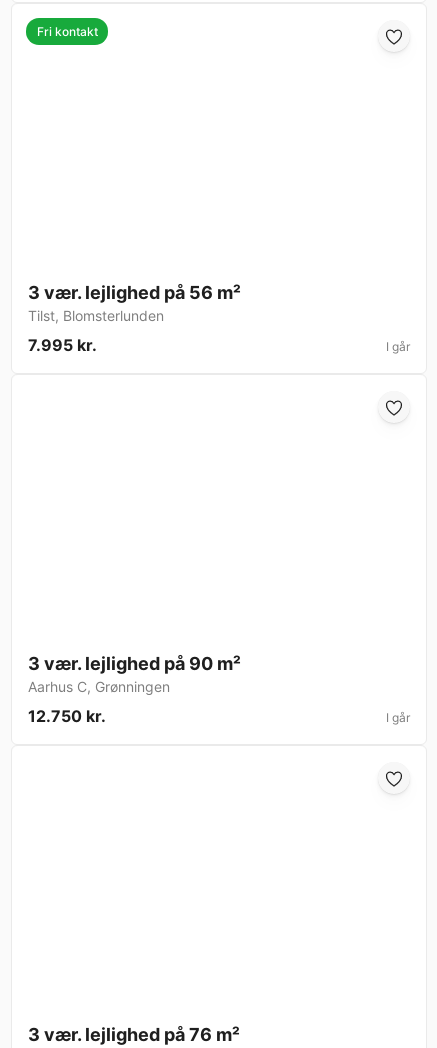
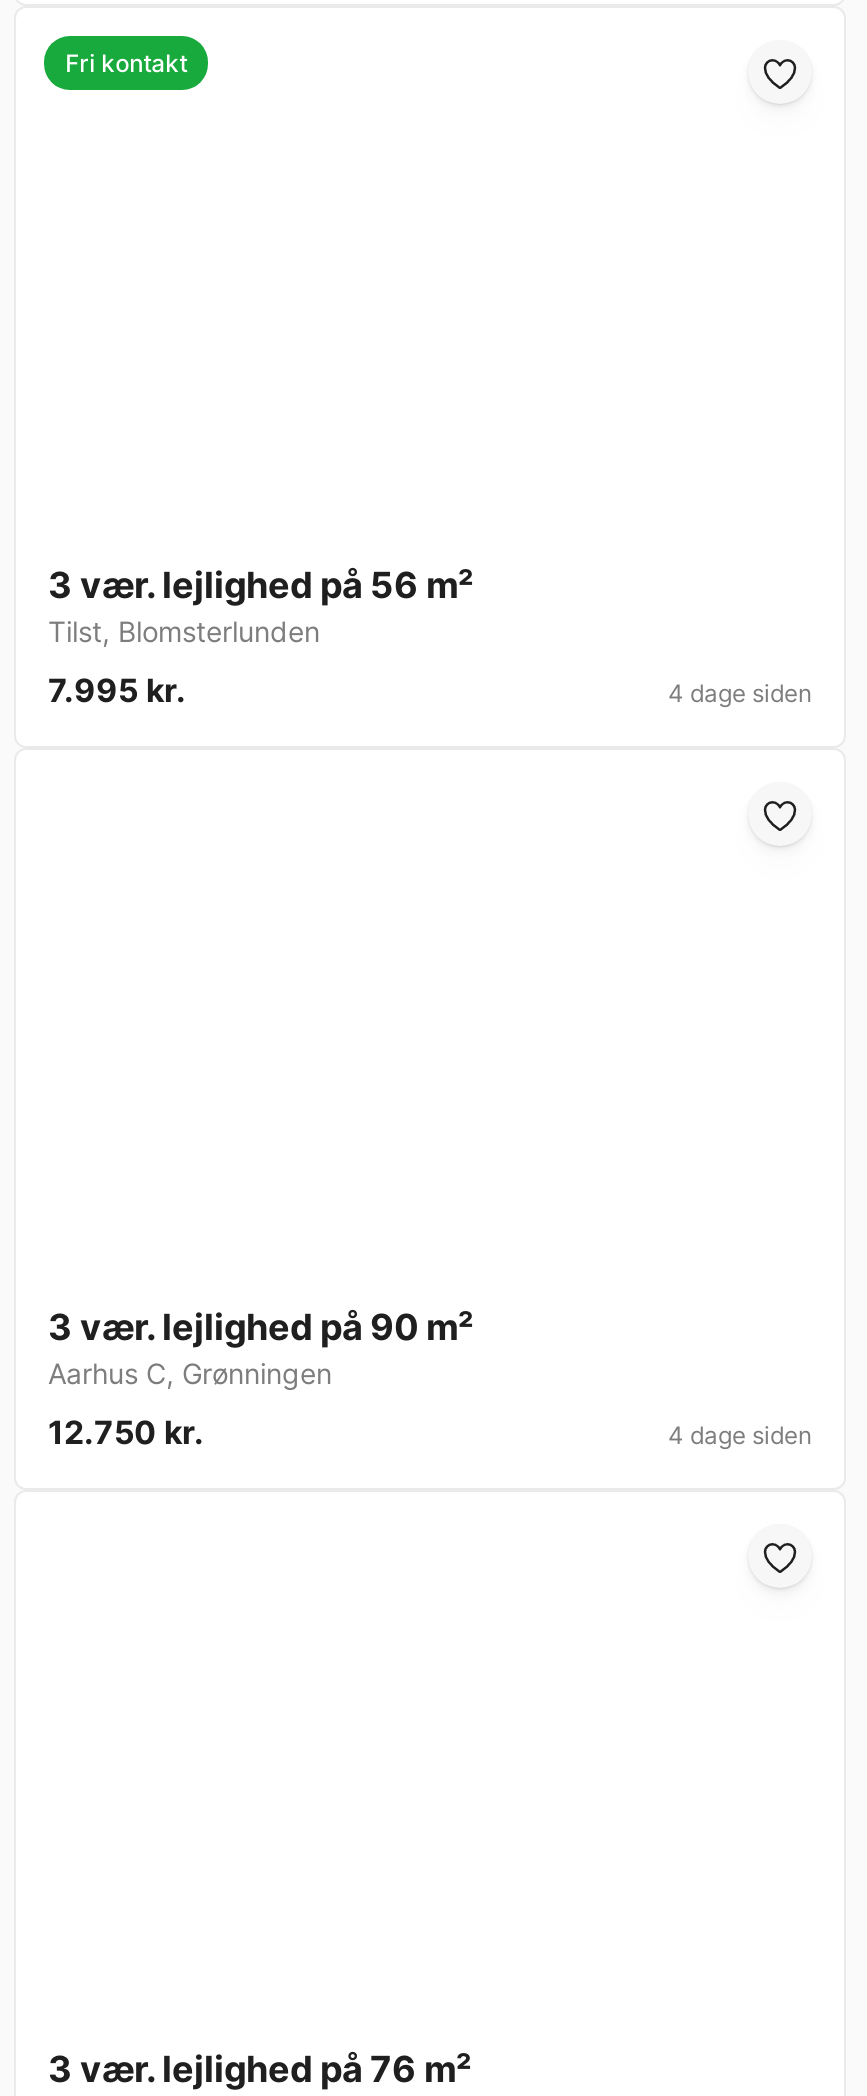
- I går
+ 4 dage siden

- I går
+ 4 dage siden
